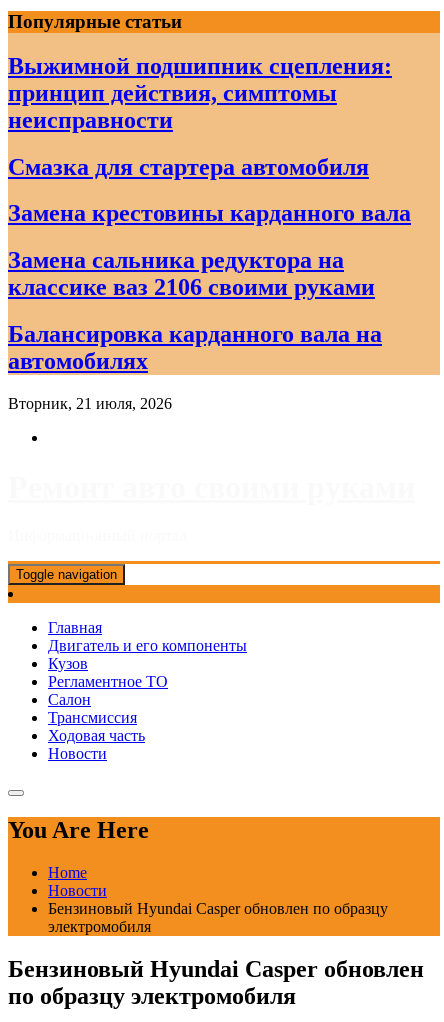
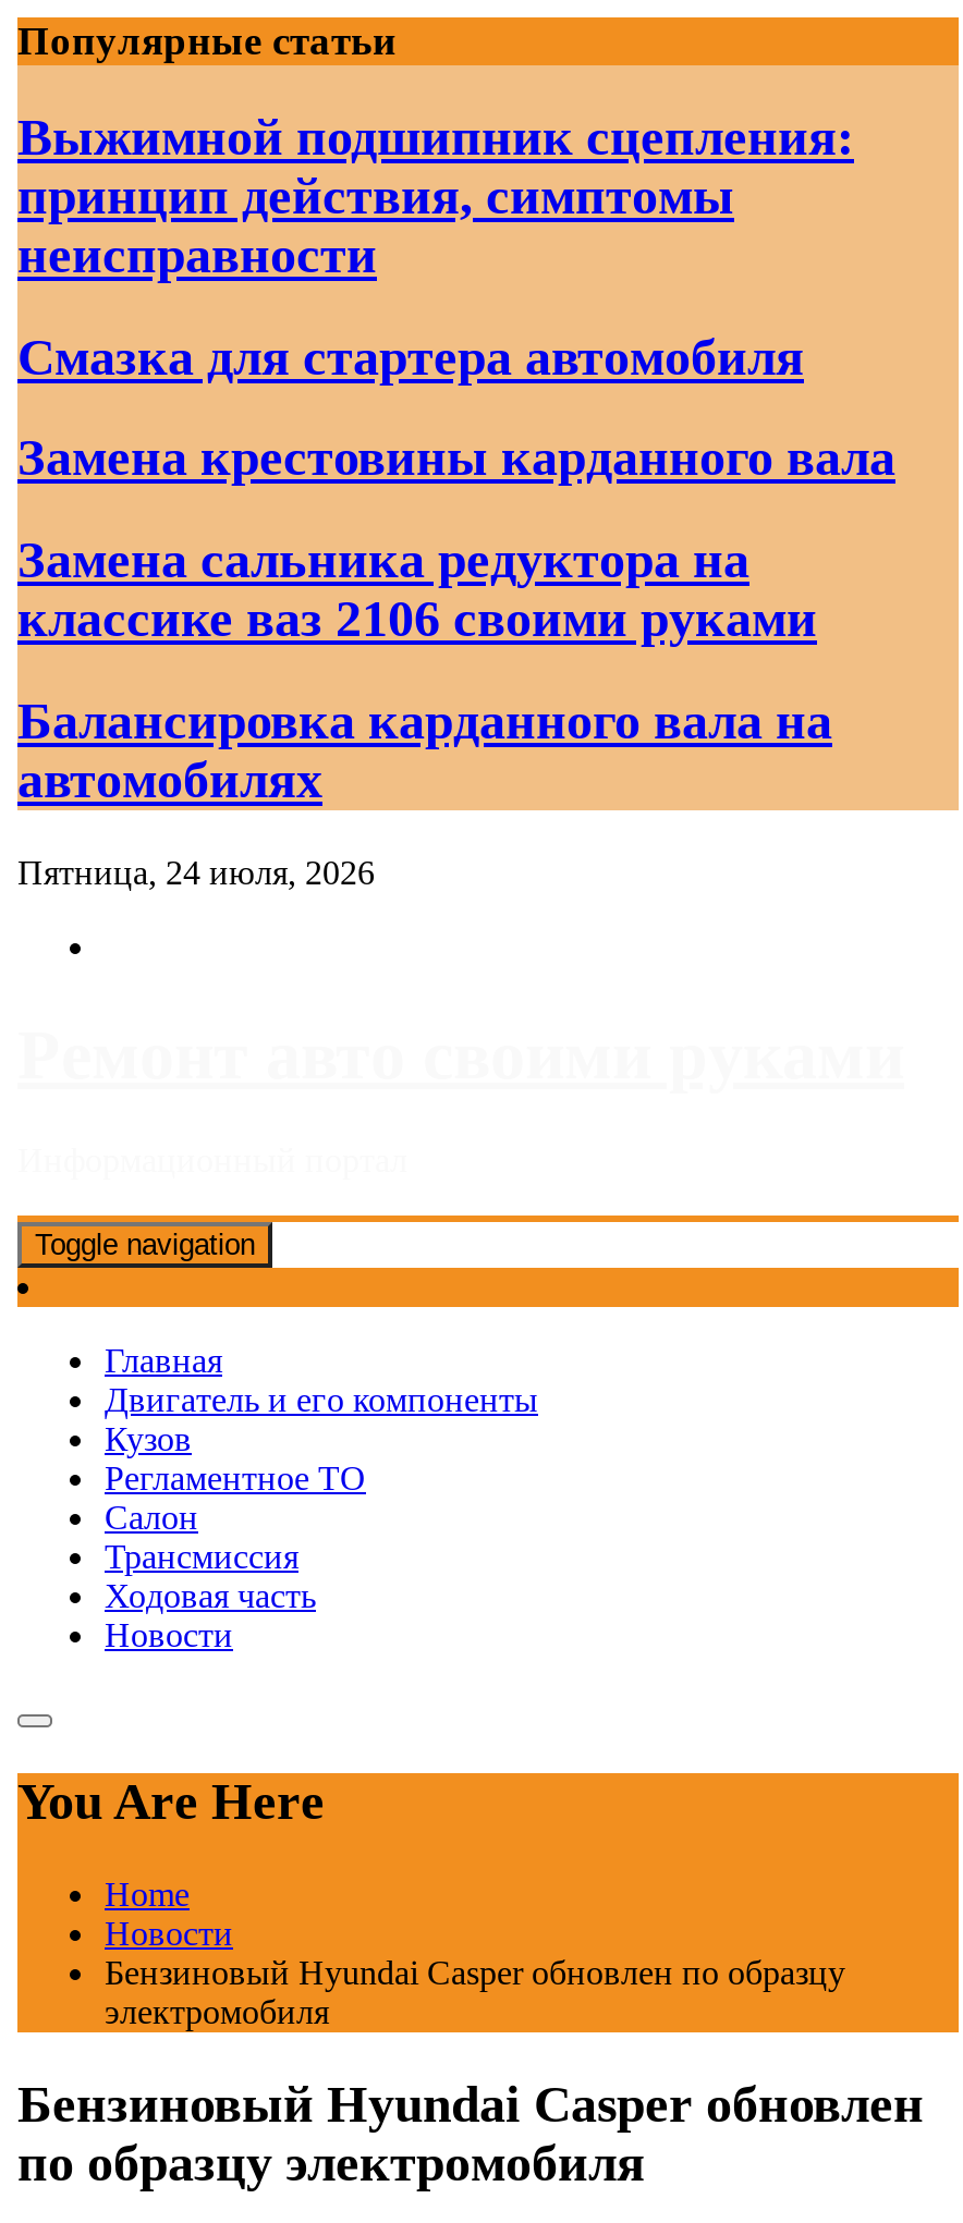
- Вторник, 21 июля, 2026
+ Пятница, 24 июля, 2026
